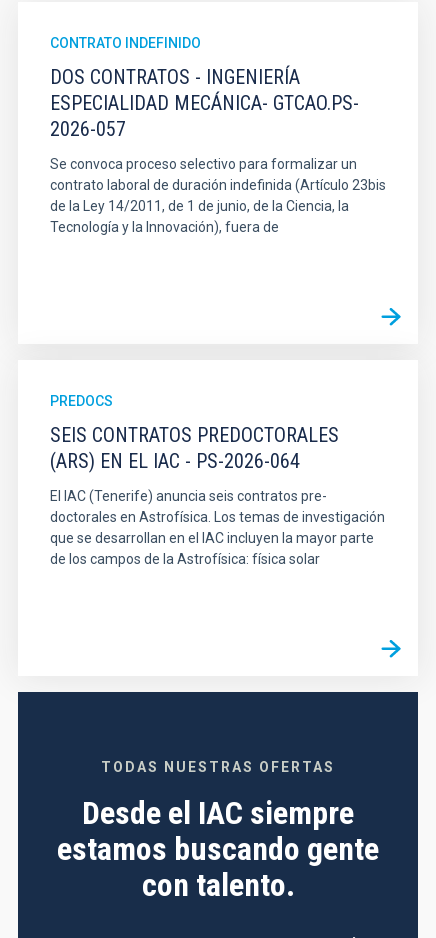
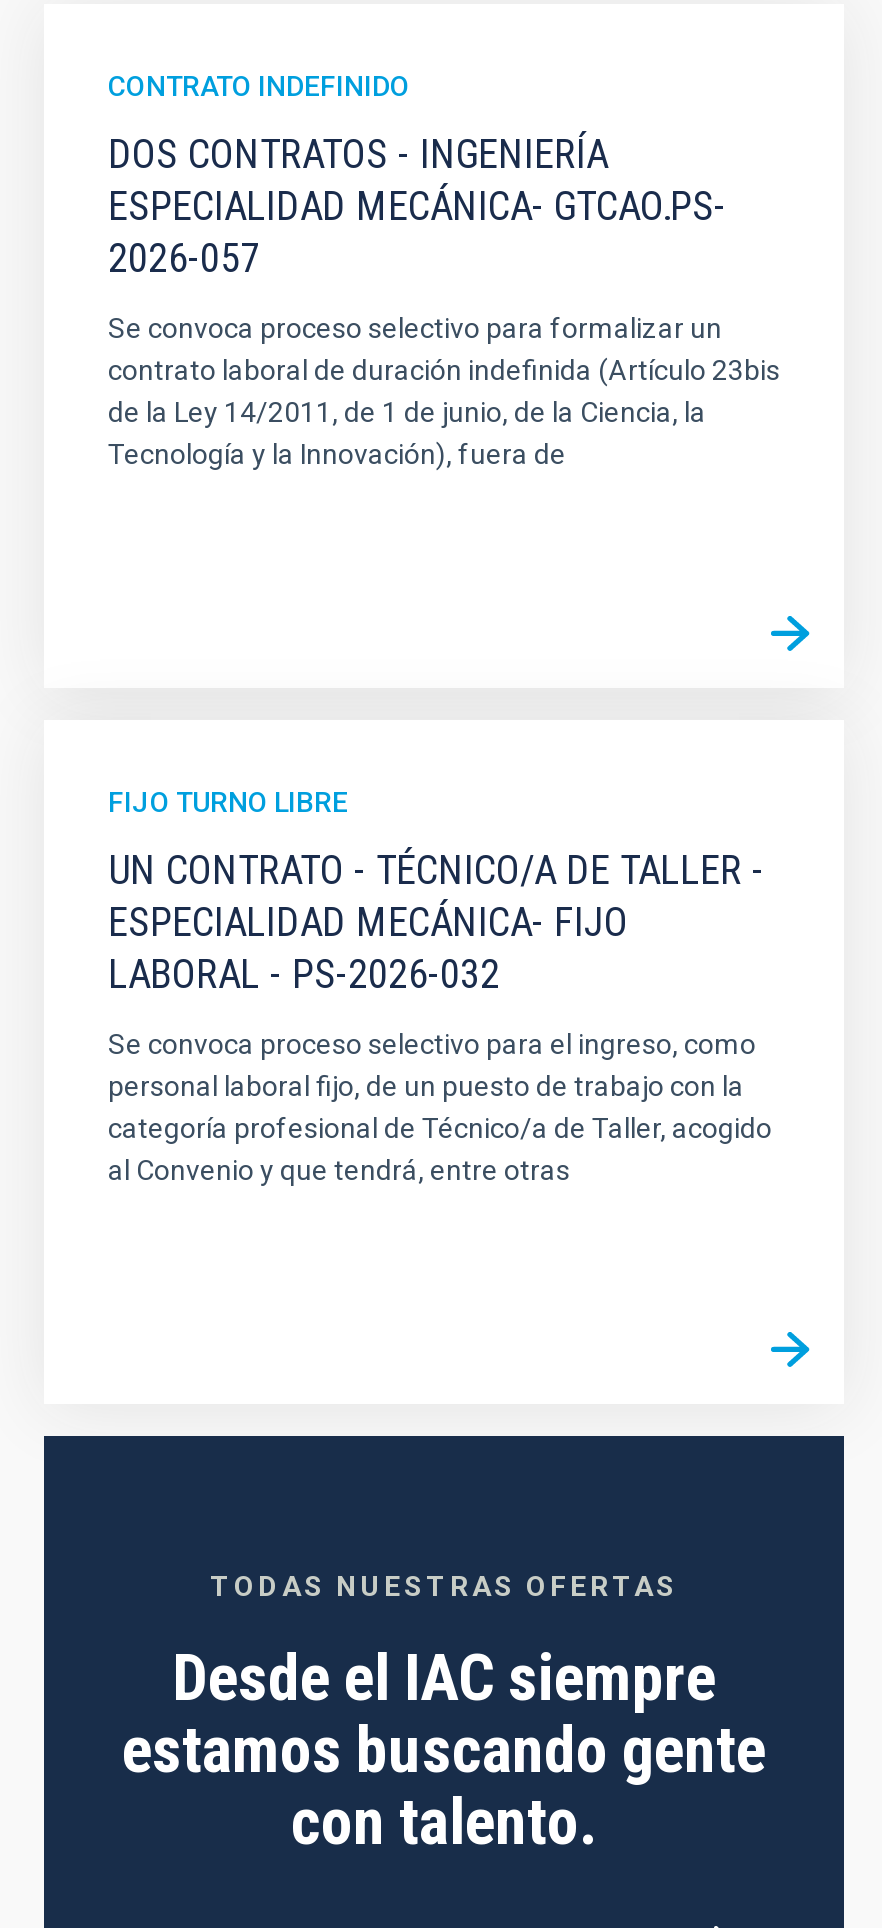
- PREDOCS
+ FIJO TURNO LIBRE

- SEIS CONTRATOS PREDOCTORALES
- (ARS) EN EL IAC - PS-2026-064
+ UN CONTRATO - TÉCNICO/A DE TALLER -
+ ESPECIALIDAD MECÁNICA- FIJO
+ LABORAL - PS-2026-032

- El IAC (Tenerife) anuncia seis contratos pre-
- doctorales en Astrofísica. Los temas de investigación
- que se desarrollan en el IAC incluyen la mayor parte
- de los campos de la Astrofísica: física solar
+ Se convoca proceso selectivo para el ingreso, como
+ personal laboral fijo, de un puesto de trabajo con la
+ categoría profesional de Técnico/a de Taller, acogido
+ al Convenio y que tendrá, entre otras
